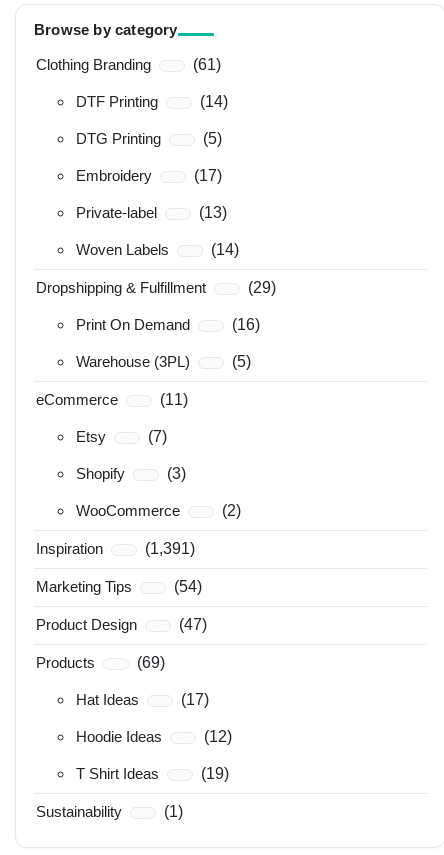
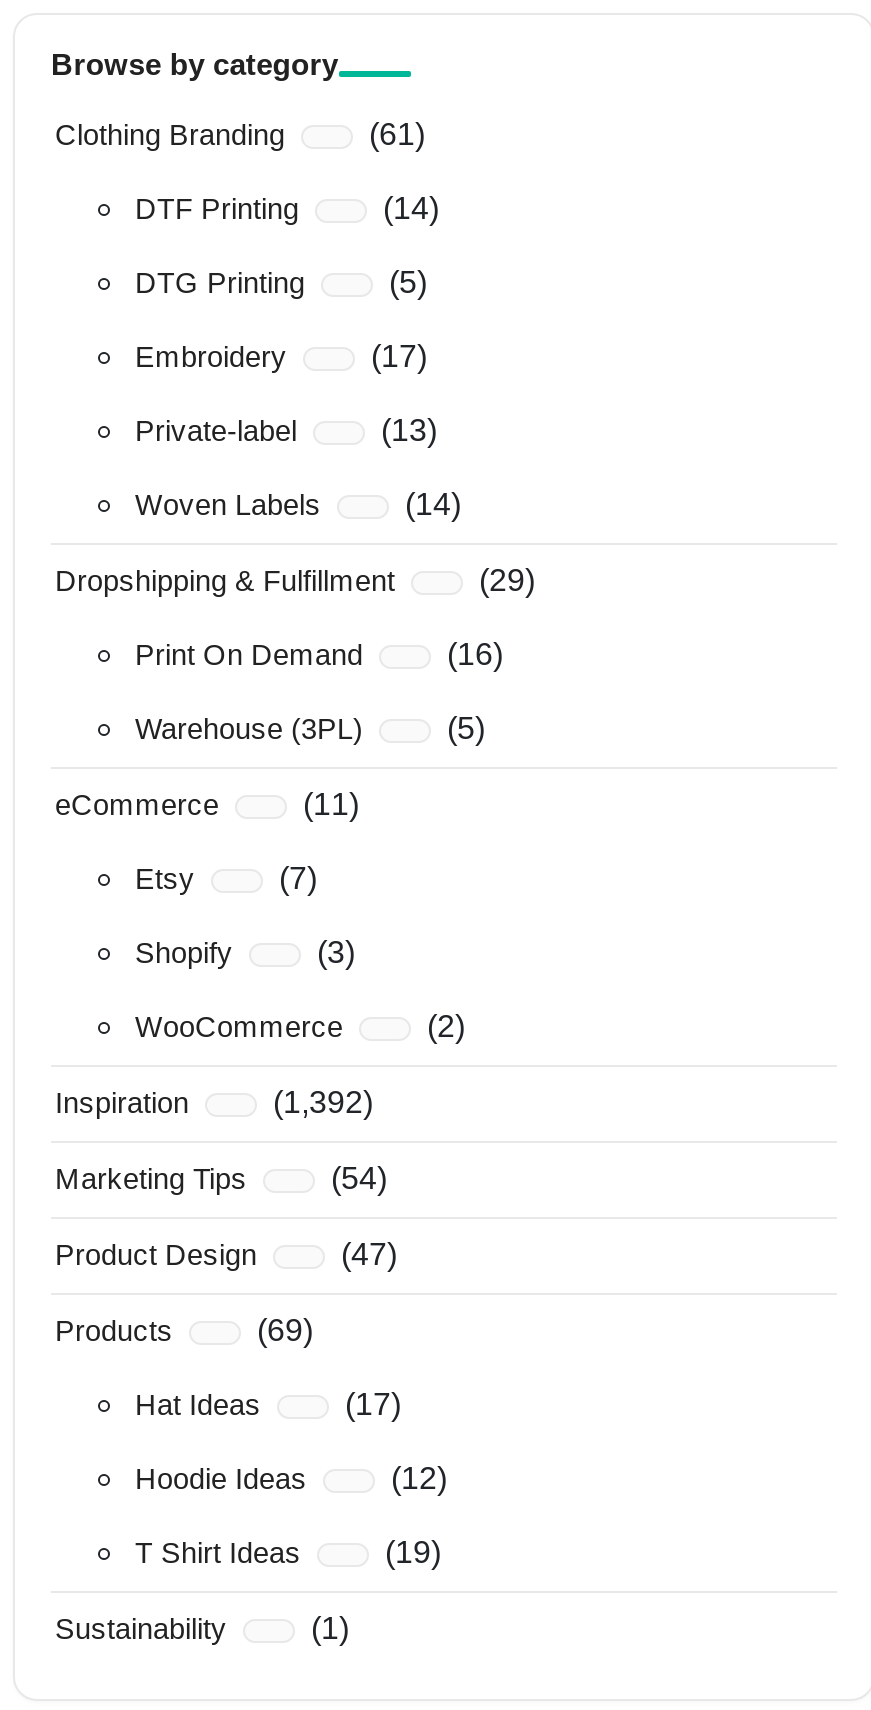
- (1,391)
+ (1,392)
